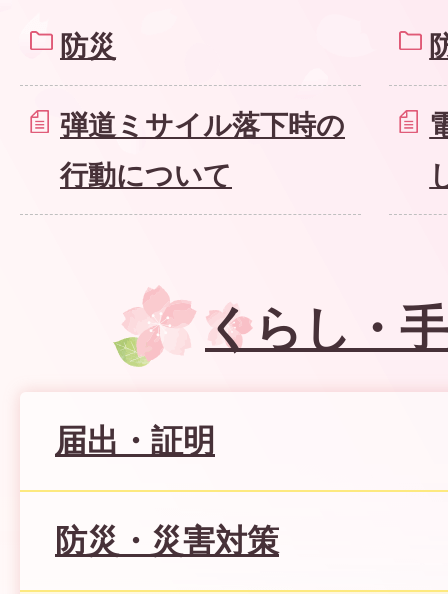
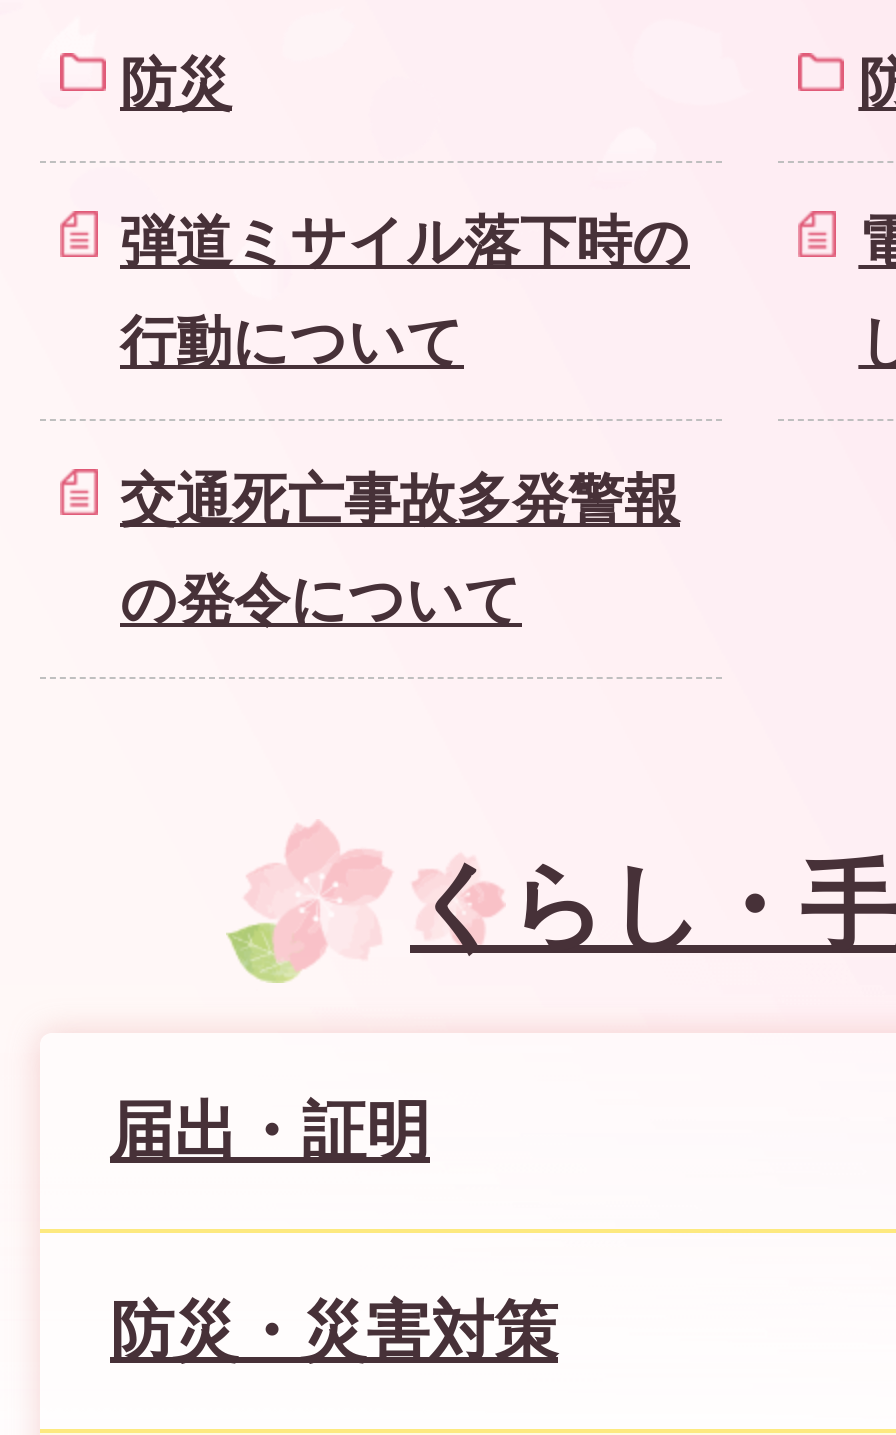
+ 交通死亡事故多発警報
+ の発令について
